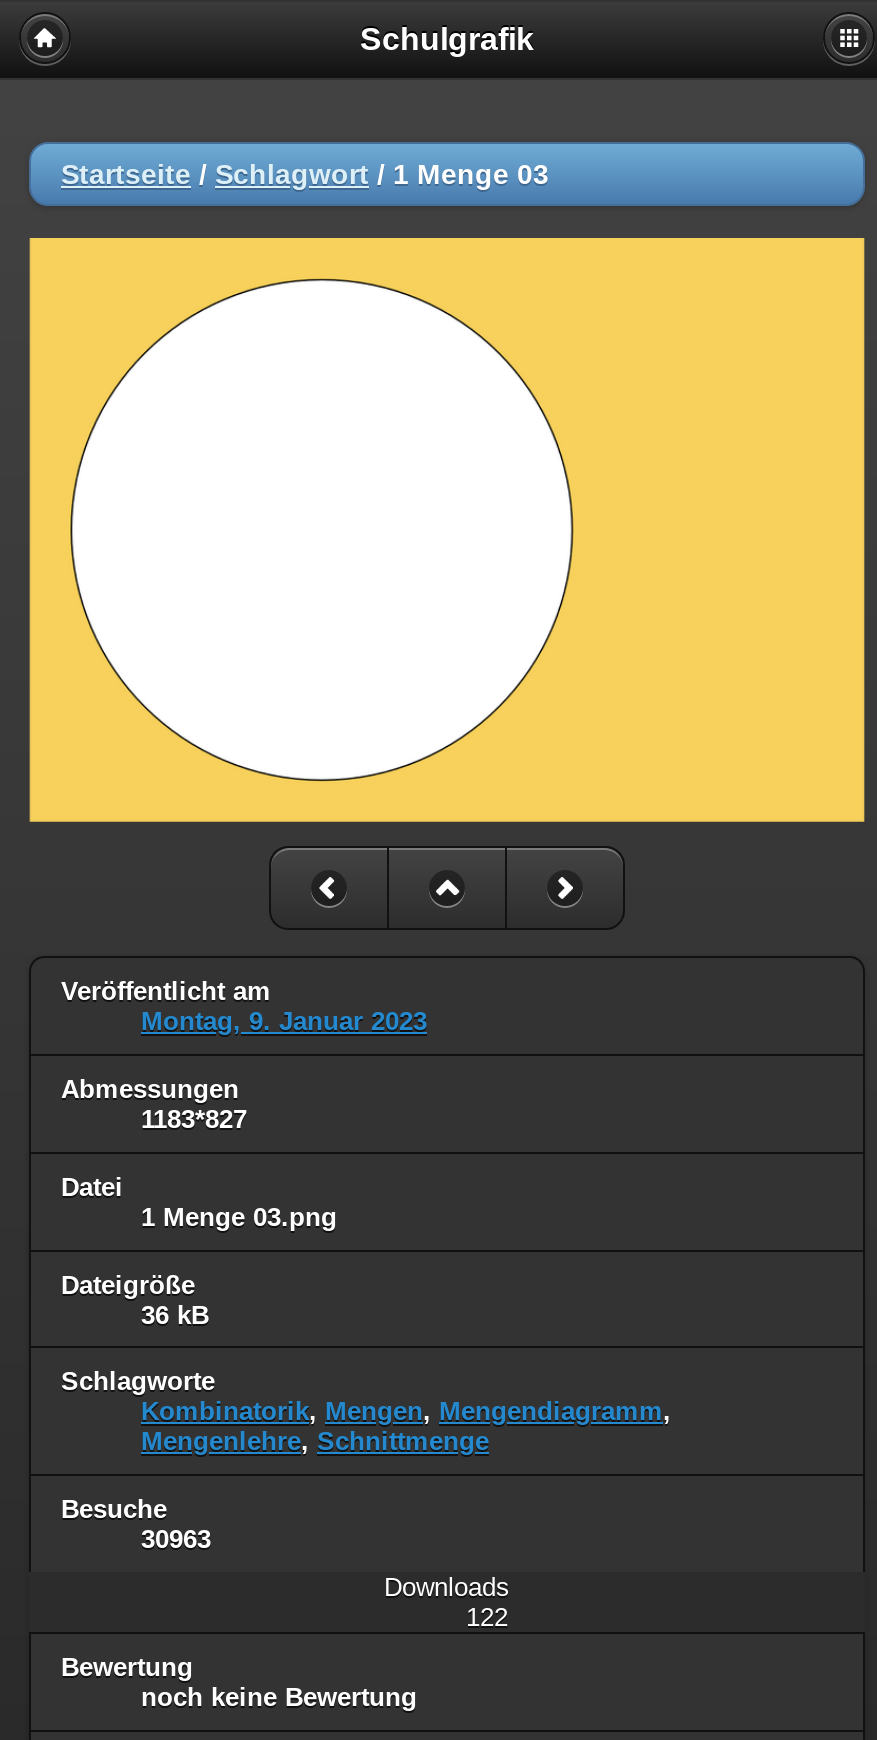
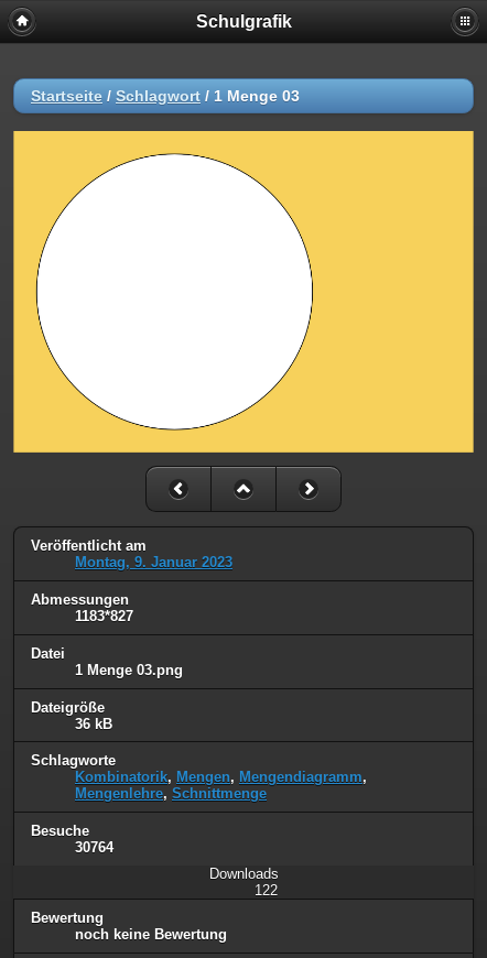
- 30963
+ 30764
